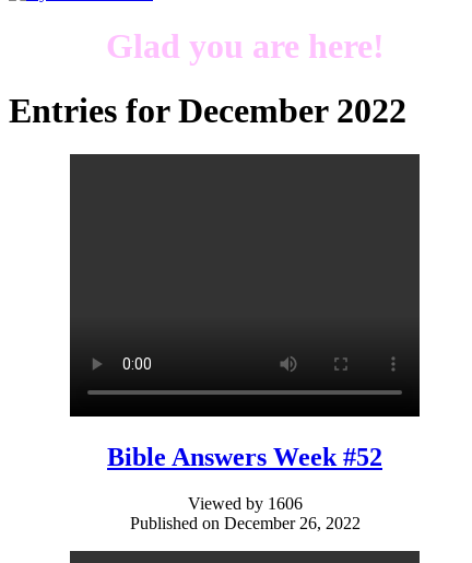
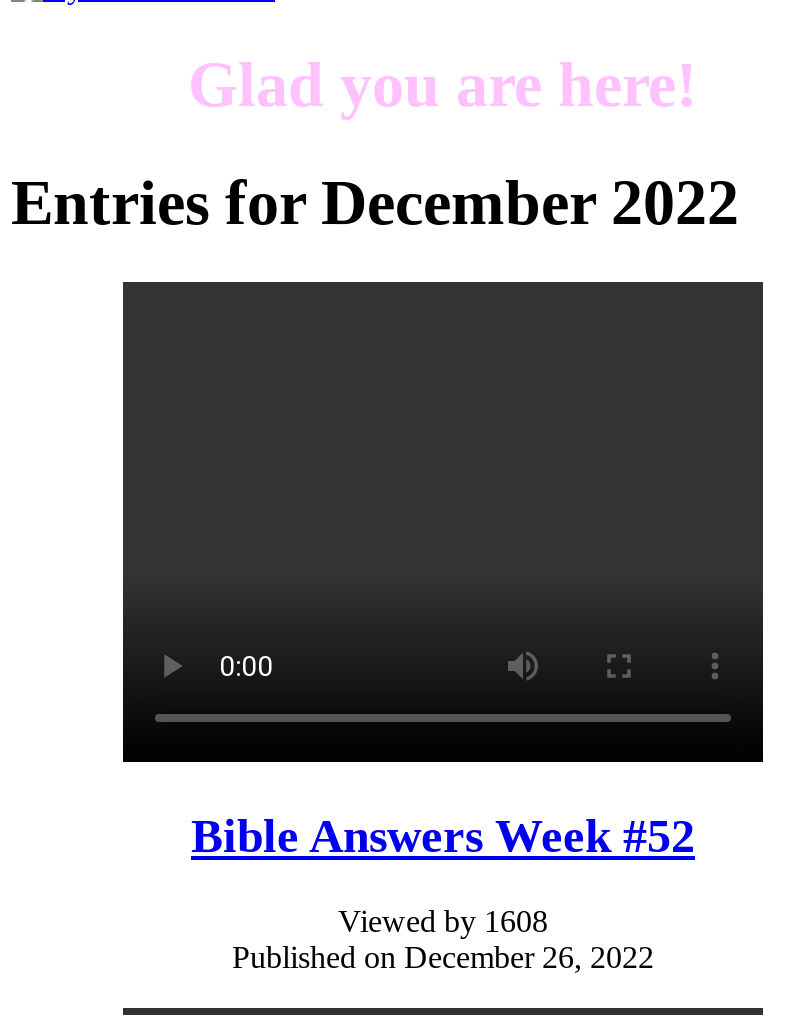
- Viewed by 1606
+ Viewed by 1608
